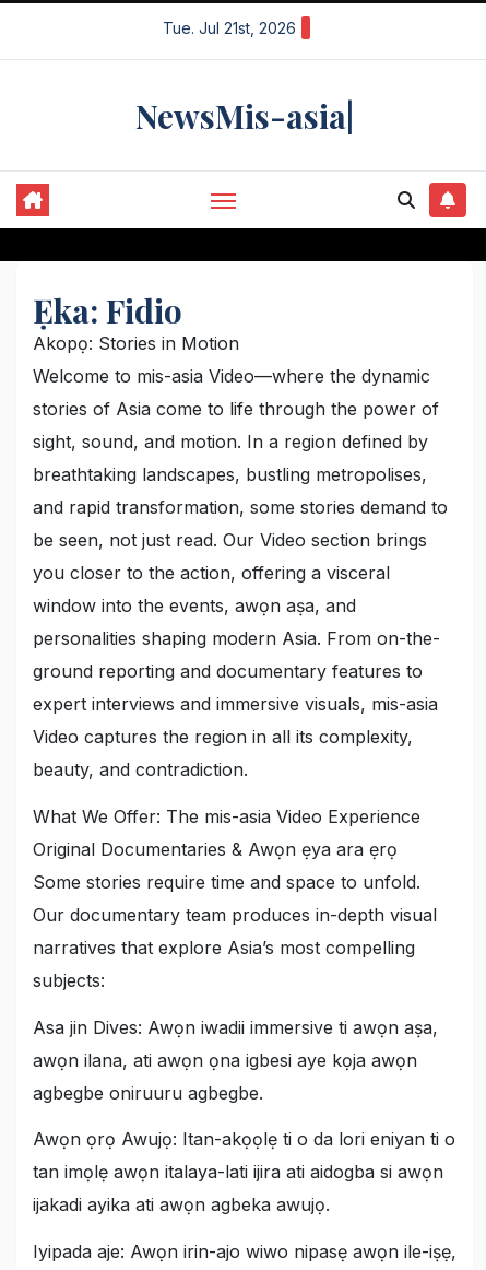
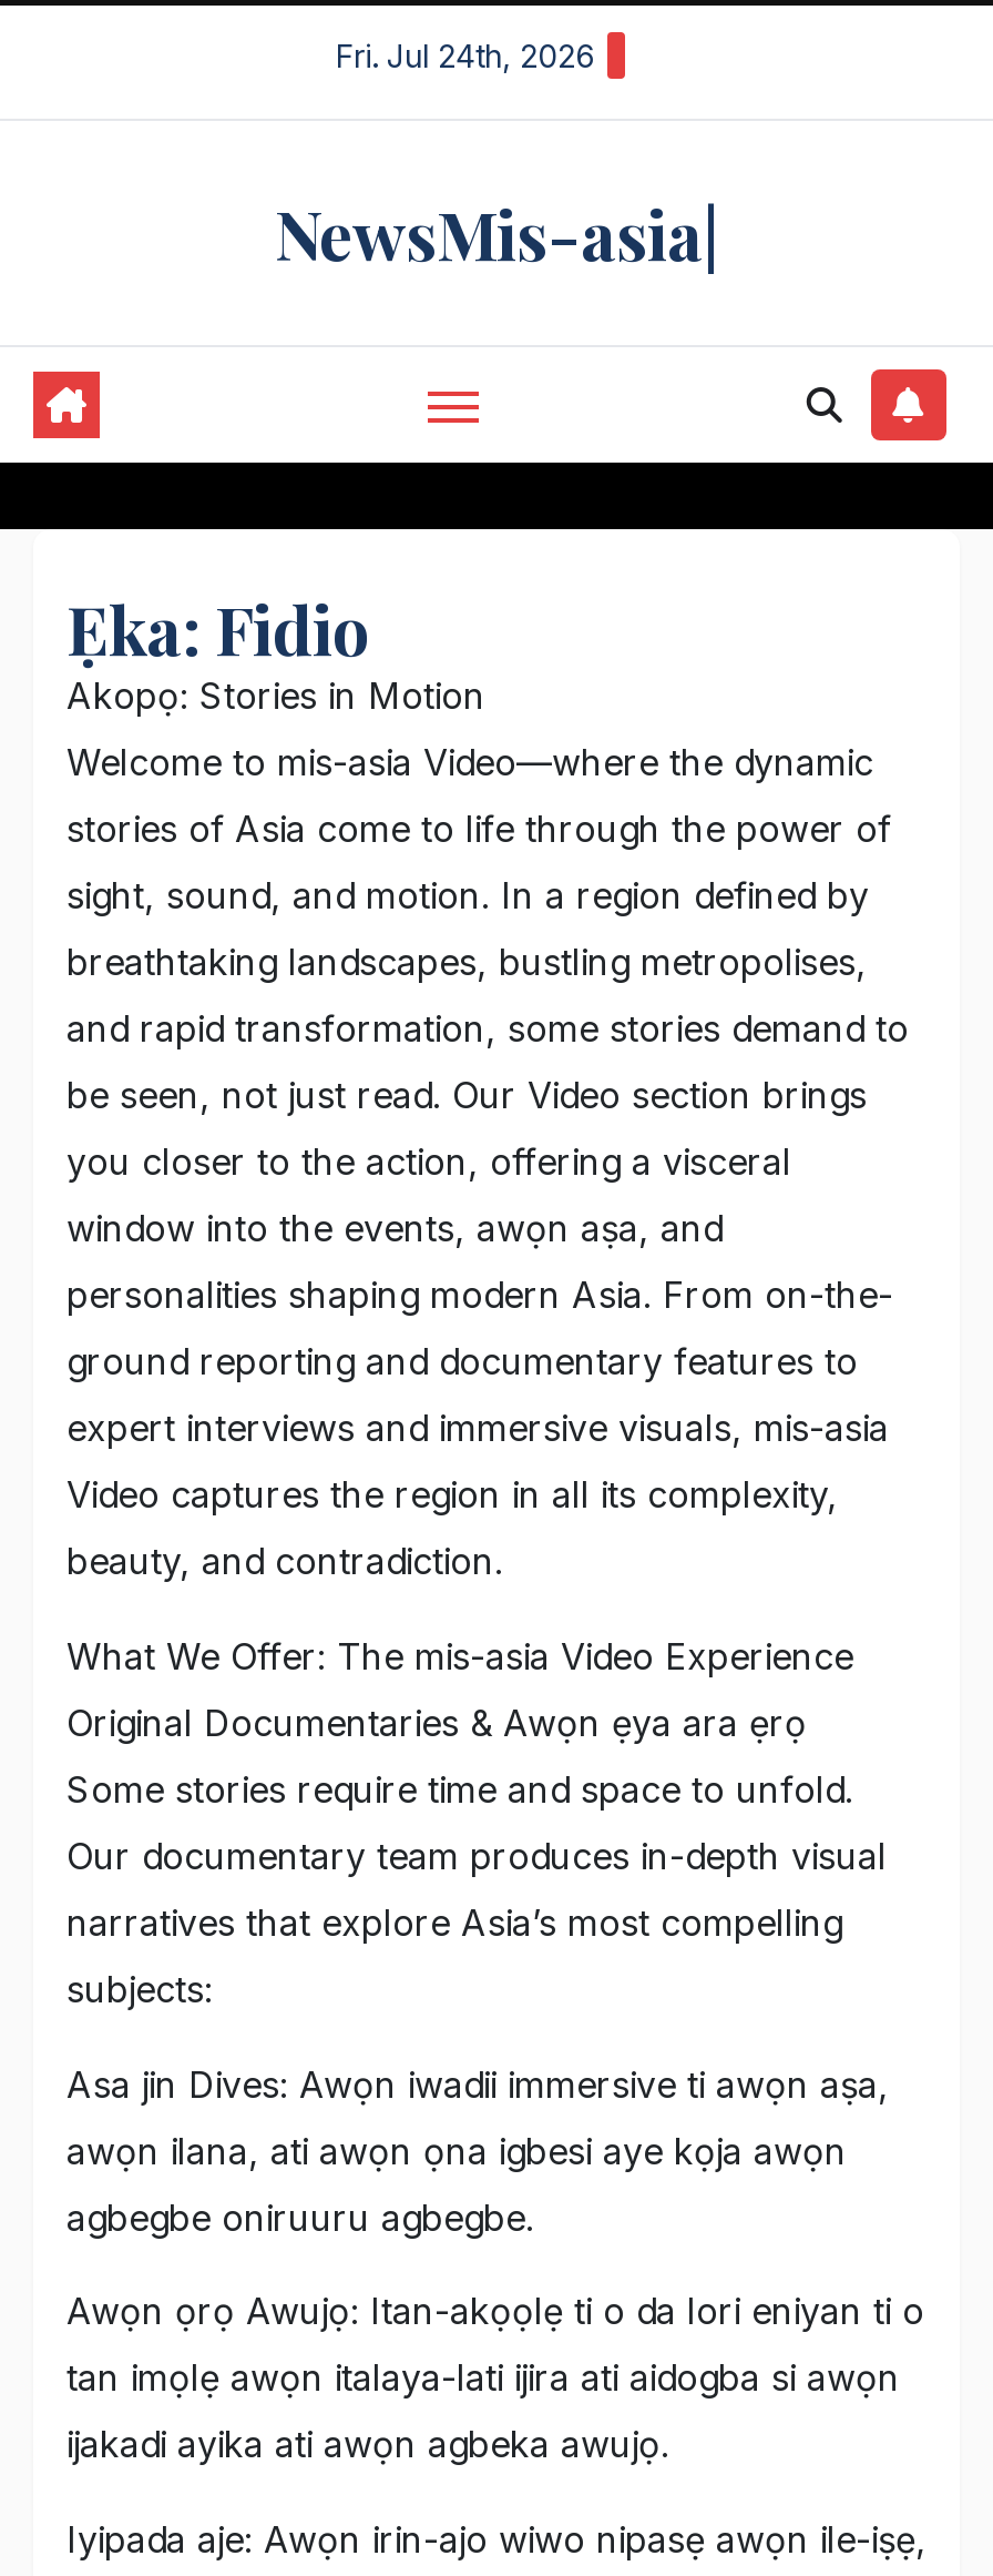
- Tue. Jul 21st, 2026
+ Fri. Jul 24th, 2026
